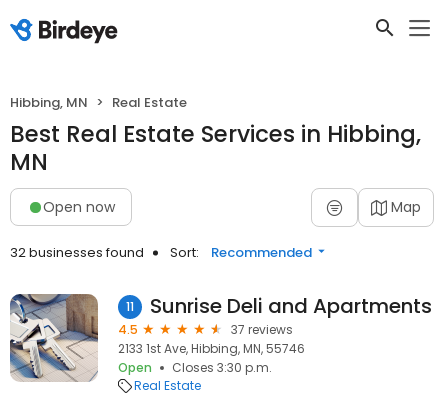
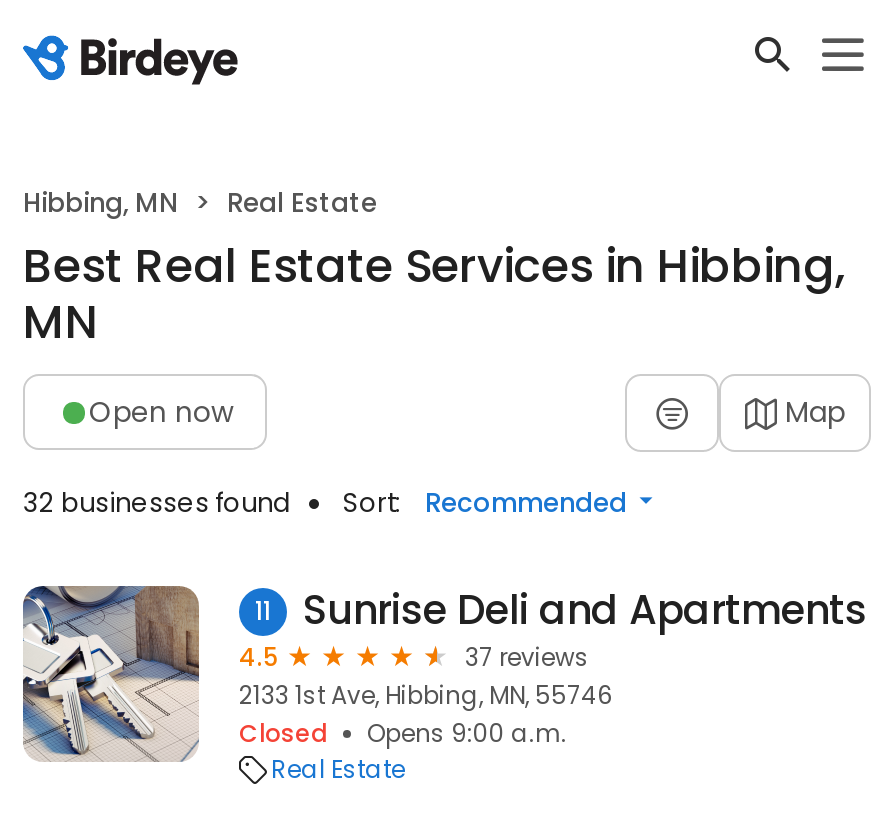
- Open
- Closes 3:30 p.m.
+ Closed
+ Opens 9:00 a.m.
